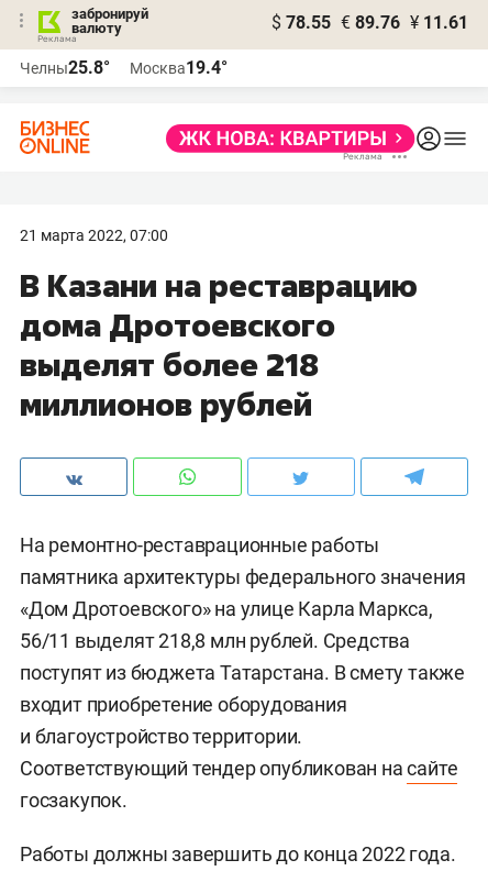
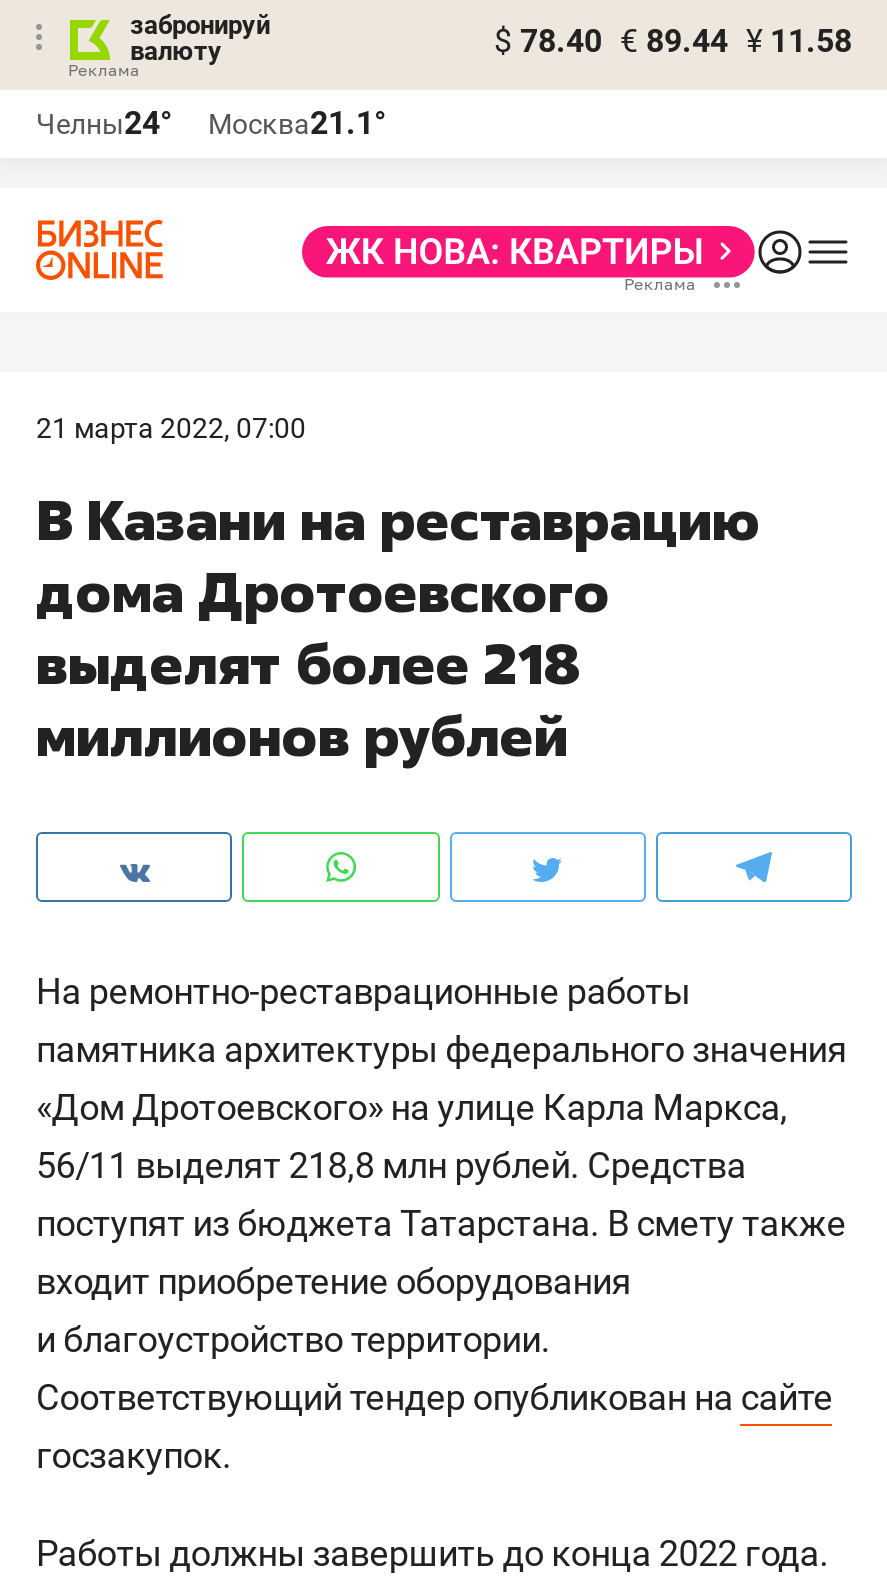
- $ 78.55 € 89.76 ¥ 11.61
+ $ 78.40 € 89.44 ¥ 11.58

- Челны25.8°
+ Челны24°

- Москва19.4°
+ Москва21.1°
